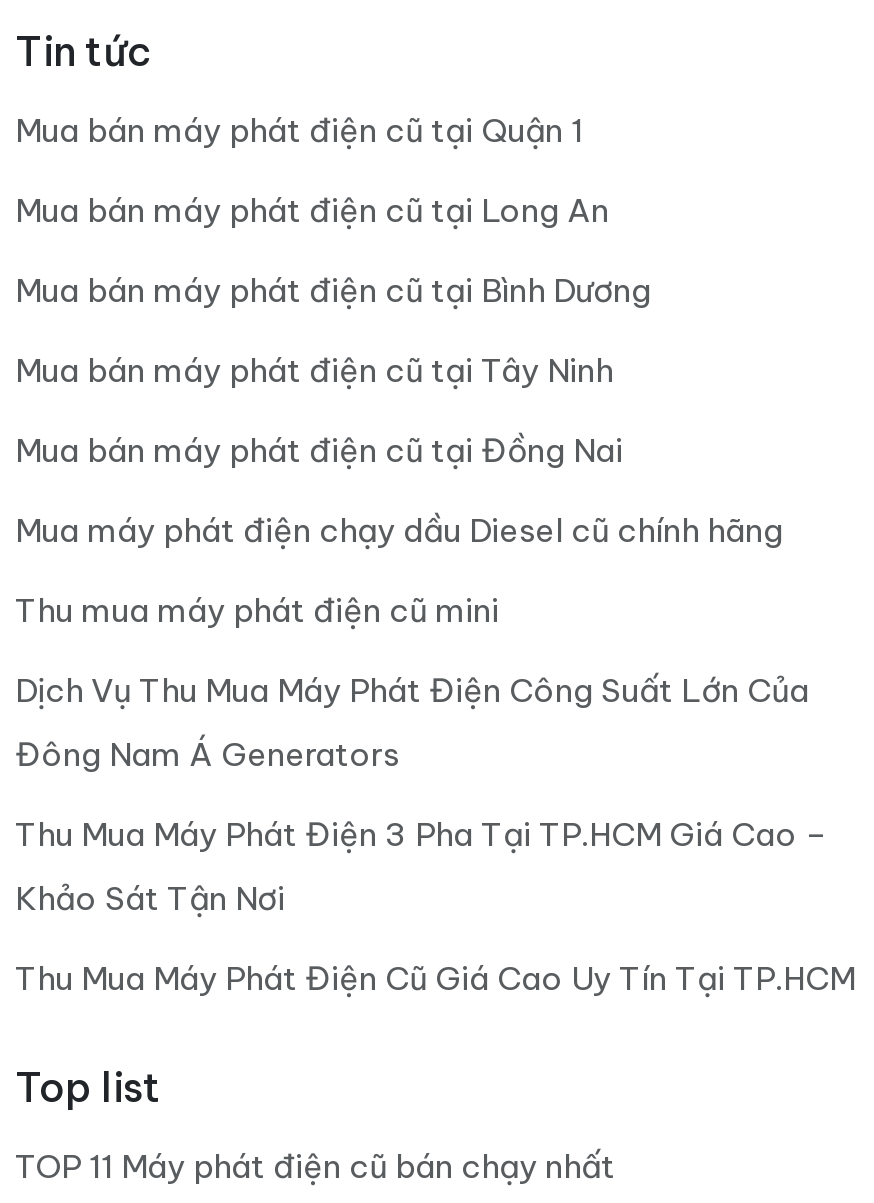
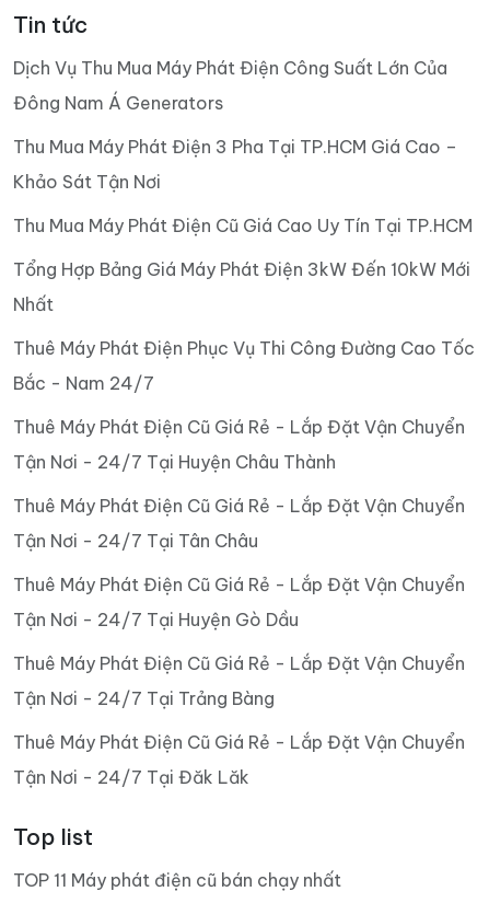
- Mua bán máy phát điện cũ tại Quận 1
- Mua bán máy phát điện cũ tại Long An
- Mua bán máy phát điện cũ tại Bình Dương
- Mua bán máy phát điện cũ tại Tây Ninh
- Mua bán máy phát điện cũ tại Đồng Nai
- Mua máy phát điện chạy dầu Diesel cũ chính hãng
- Thu mua máy phát điện cũ mini

moved up: Dịch Vụ Thu Mua Máy Phát Điện Công Suất Lớn Của | Đông Nam Á Generators | Thu Mua Máy Phát Điện 3 Pha Tại TP.HCM Giá Cao – | Khảo Sát Tận Nơi | Thu Mua Máy Phát Điện Cũ Giá Cao Uy Tín Tại TP.HCM

+ Tổng Hợp Bảng Giá Máy Phát Điện 3kW Đến 10kW Mới
+ Nhất
+ Thuê Máy Phát Điện Phục Vụ Thi Công Đường Cao Tốc
+ Bắc - Nam 24/7
+ Thuê Máy Phát Điện Cũ Giá Rẻ - Lắp Đặt Vận Chuyển
+ Tận Nơi - 24/7 Tại Huyện Châu Thành
+ Thuê Máy Phát Điện Cũ Giá Rẻ - Lắp Đặt Vận Chuyển
+ Tận Nơi - 24/7 Tại Tân Châu
+ Thuê Máy Phát Điện Cũ Giá Rẻ - Lắp Đặt Vận Chuyển
+ Tận Nơi - 24/7 Tại Huyện Gò Dầu
+ Thuê Máy Phát Điện Cũ Giá Rẻ - Lắp Đặt Vận Chuyển
+ Tận Nơi - 24/7 Tại Trảng Bàng
+ Thuê Máy Phát Điện Cũ Giá Rẻ - Lắp Đặt Vận Chuyển
+ Tận Nơi - 24/7 Tại Đăk Lăk
